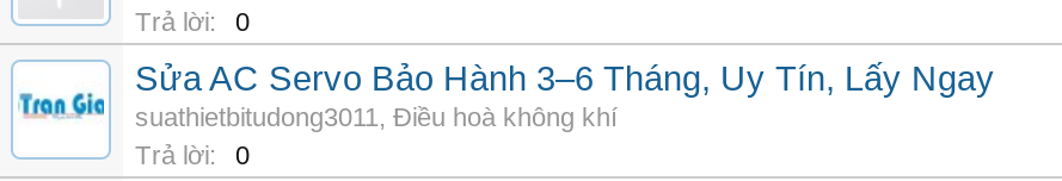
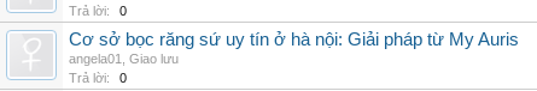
- [image]

- Sửa AC Servo Bảo Hành 3–6 Tháng, Uy Tín, Lấy Ngay
- suathietbitudong3011, Điều hoà không khí
+ Cơ sở bọc răng sứ uy tín ở hà nội: Giải pháp từ My Auris
+ angela01, Giao lưu
